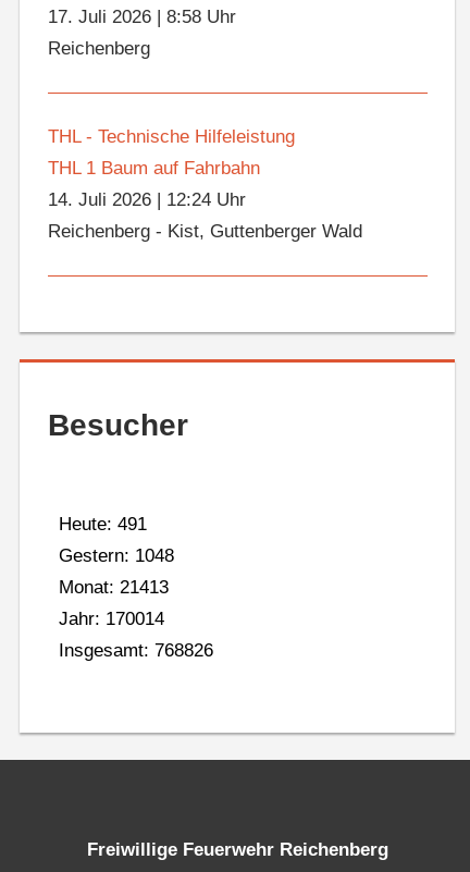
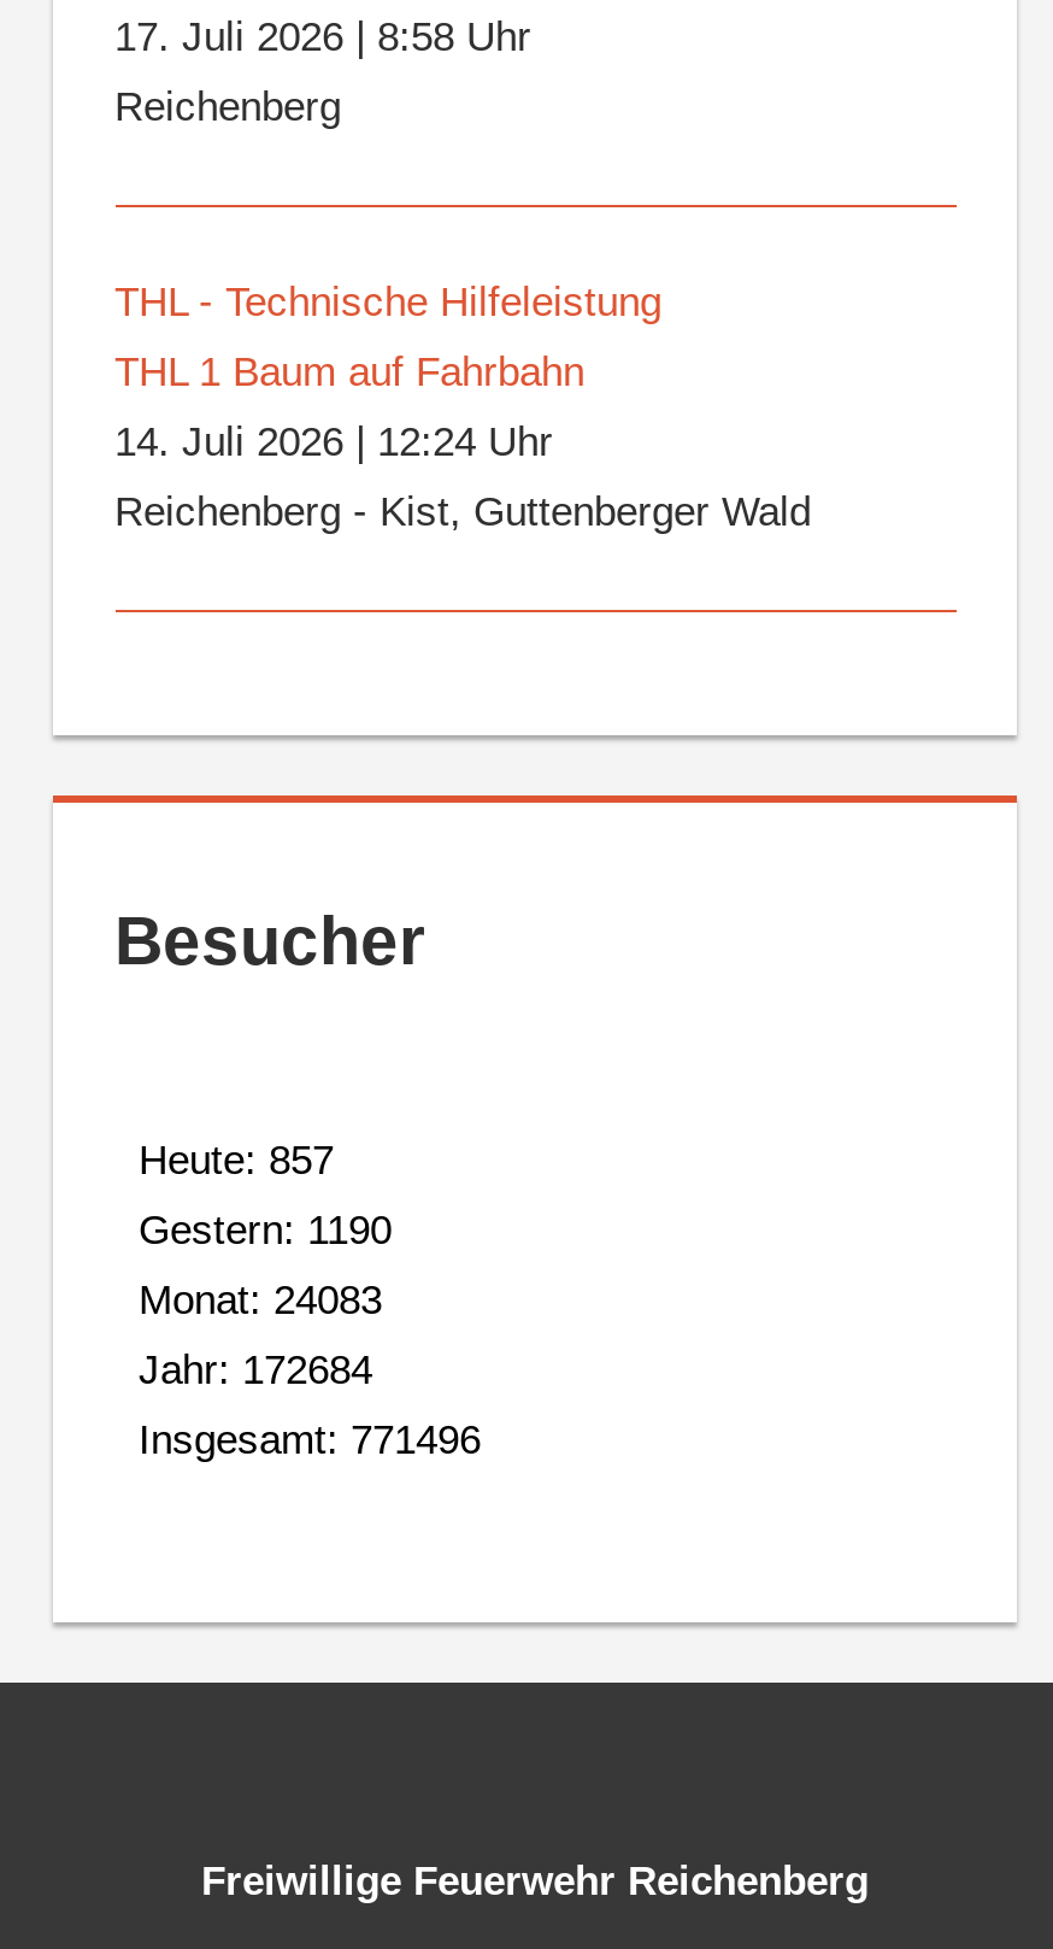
- Heute: 491
+ Heute: 857

- Gestern: 1048
+ Gestern: 1190

- Monat: 21413
+ Monat: 24083

- Jahr: 170014
+ Jahr: 172684

- Insgesamt: 768826
+ Insgesamt: 771496
